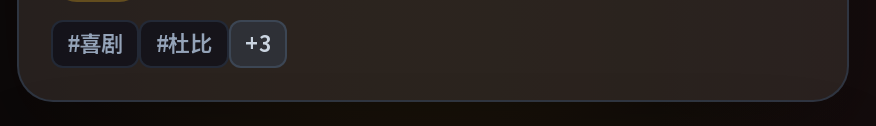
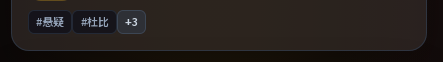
- #喜剧
+ #悬疑
